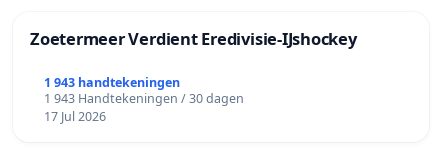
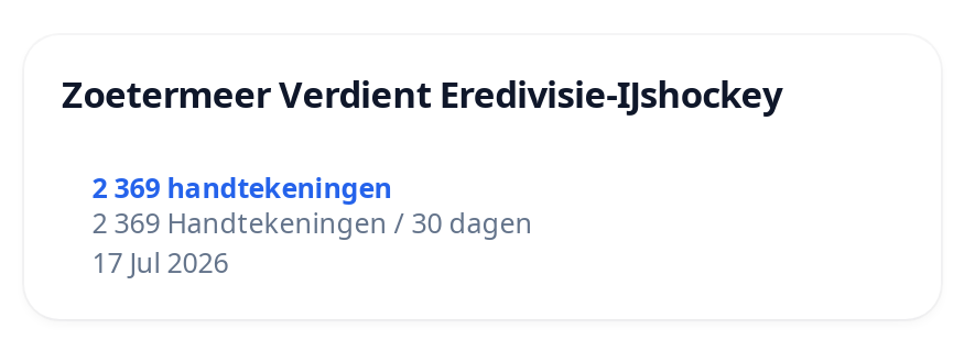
- 1 943 handtekeningen
+ 2 369 handtekeningen

- 1 943 Handtekeningen / 30 dagen
+ 2 369 Handtekeningen / 30 dagen
